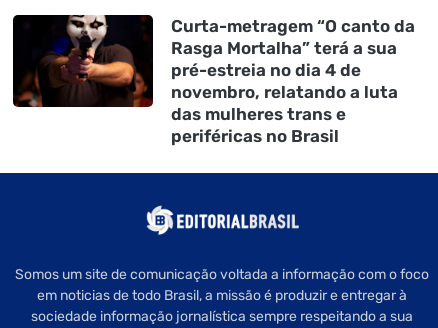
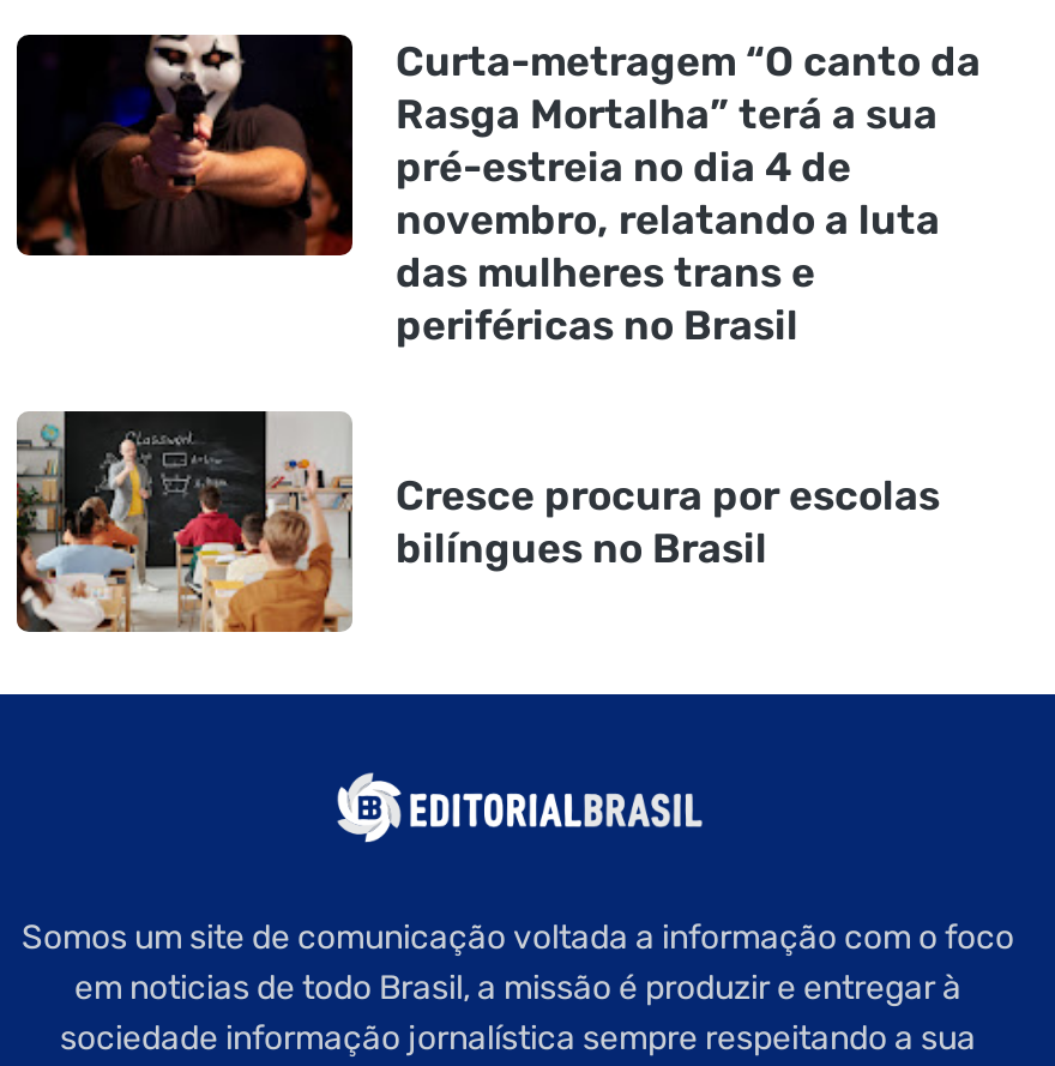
+ [image]
+ Cresce procura por escolas
+ bilíngues no Brasil
